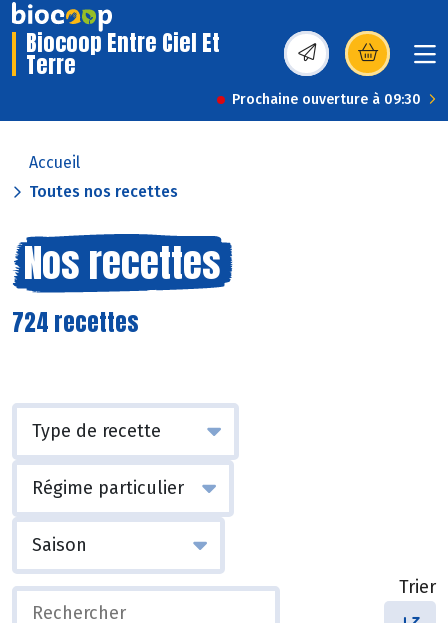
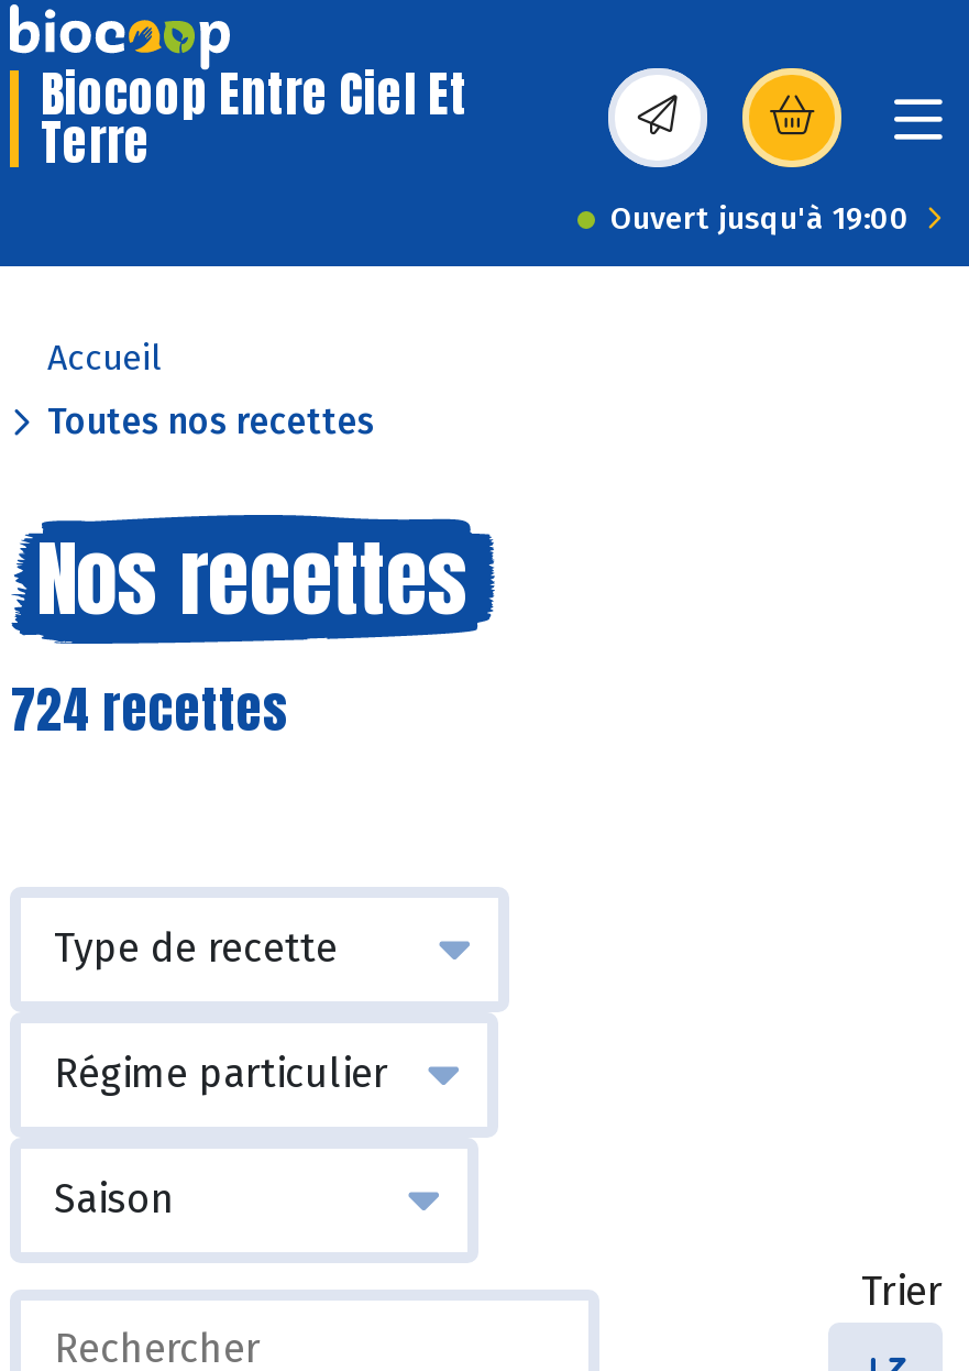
- Prochaine ouverture à 09:30
+ Ouvert jusqu'à 19:00
